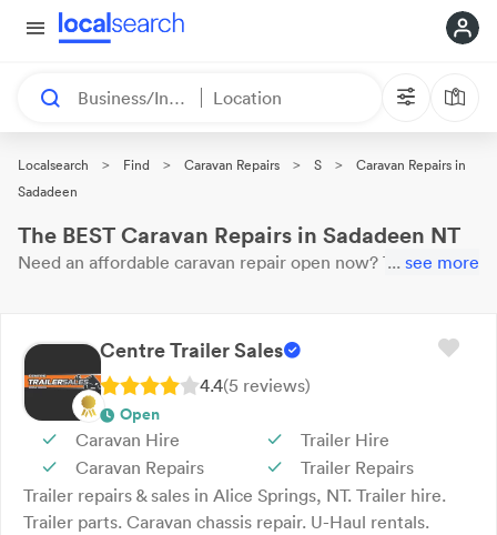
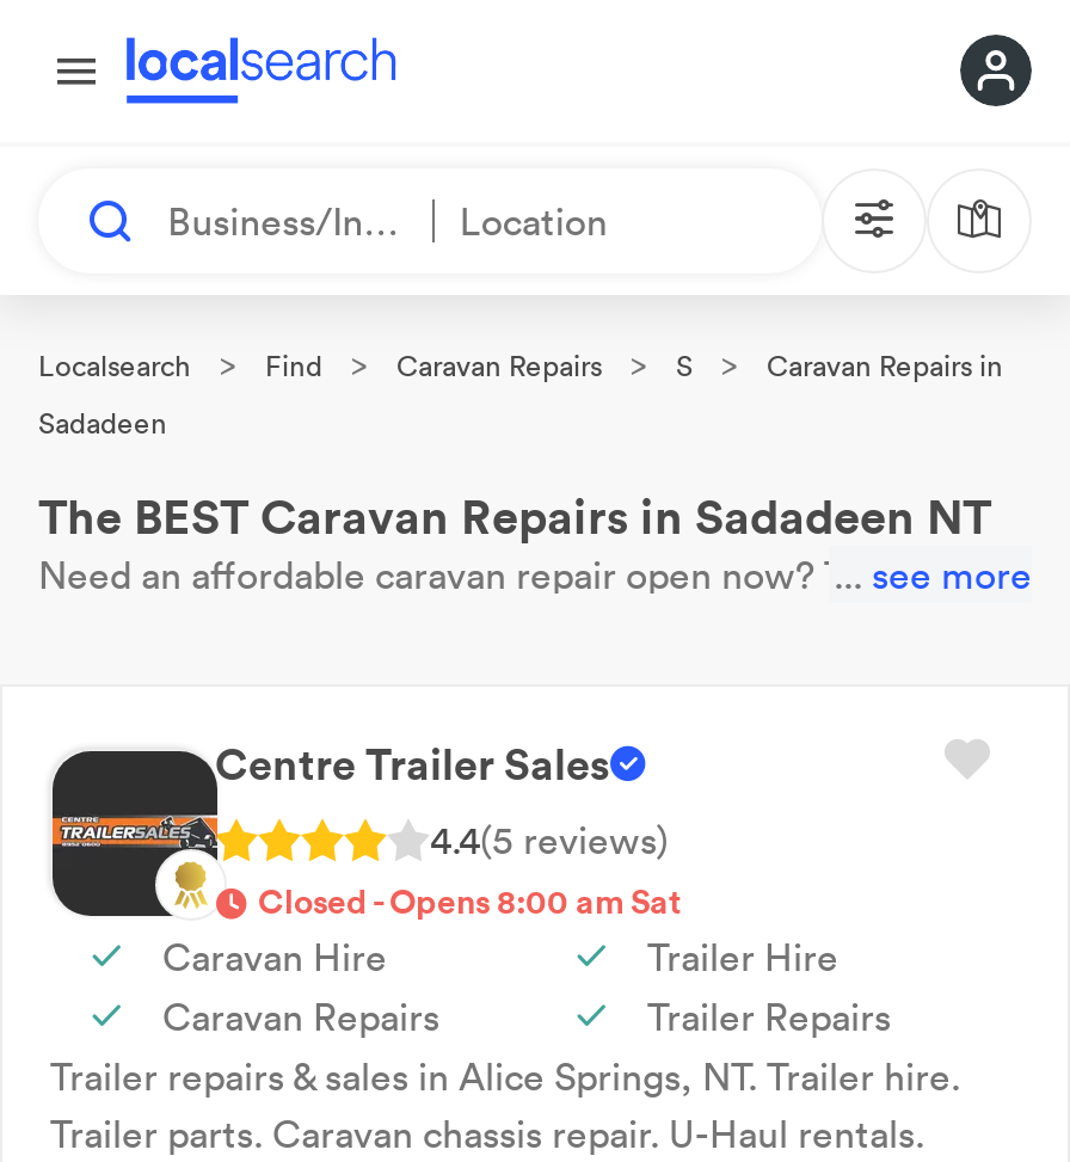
- Open
+ Closed - Opens 8:00 am Sat
